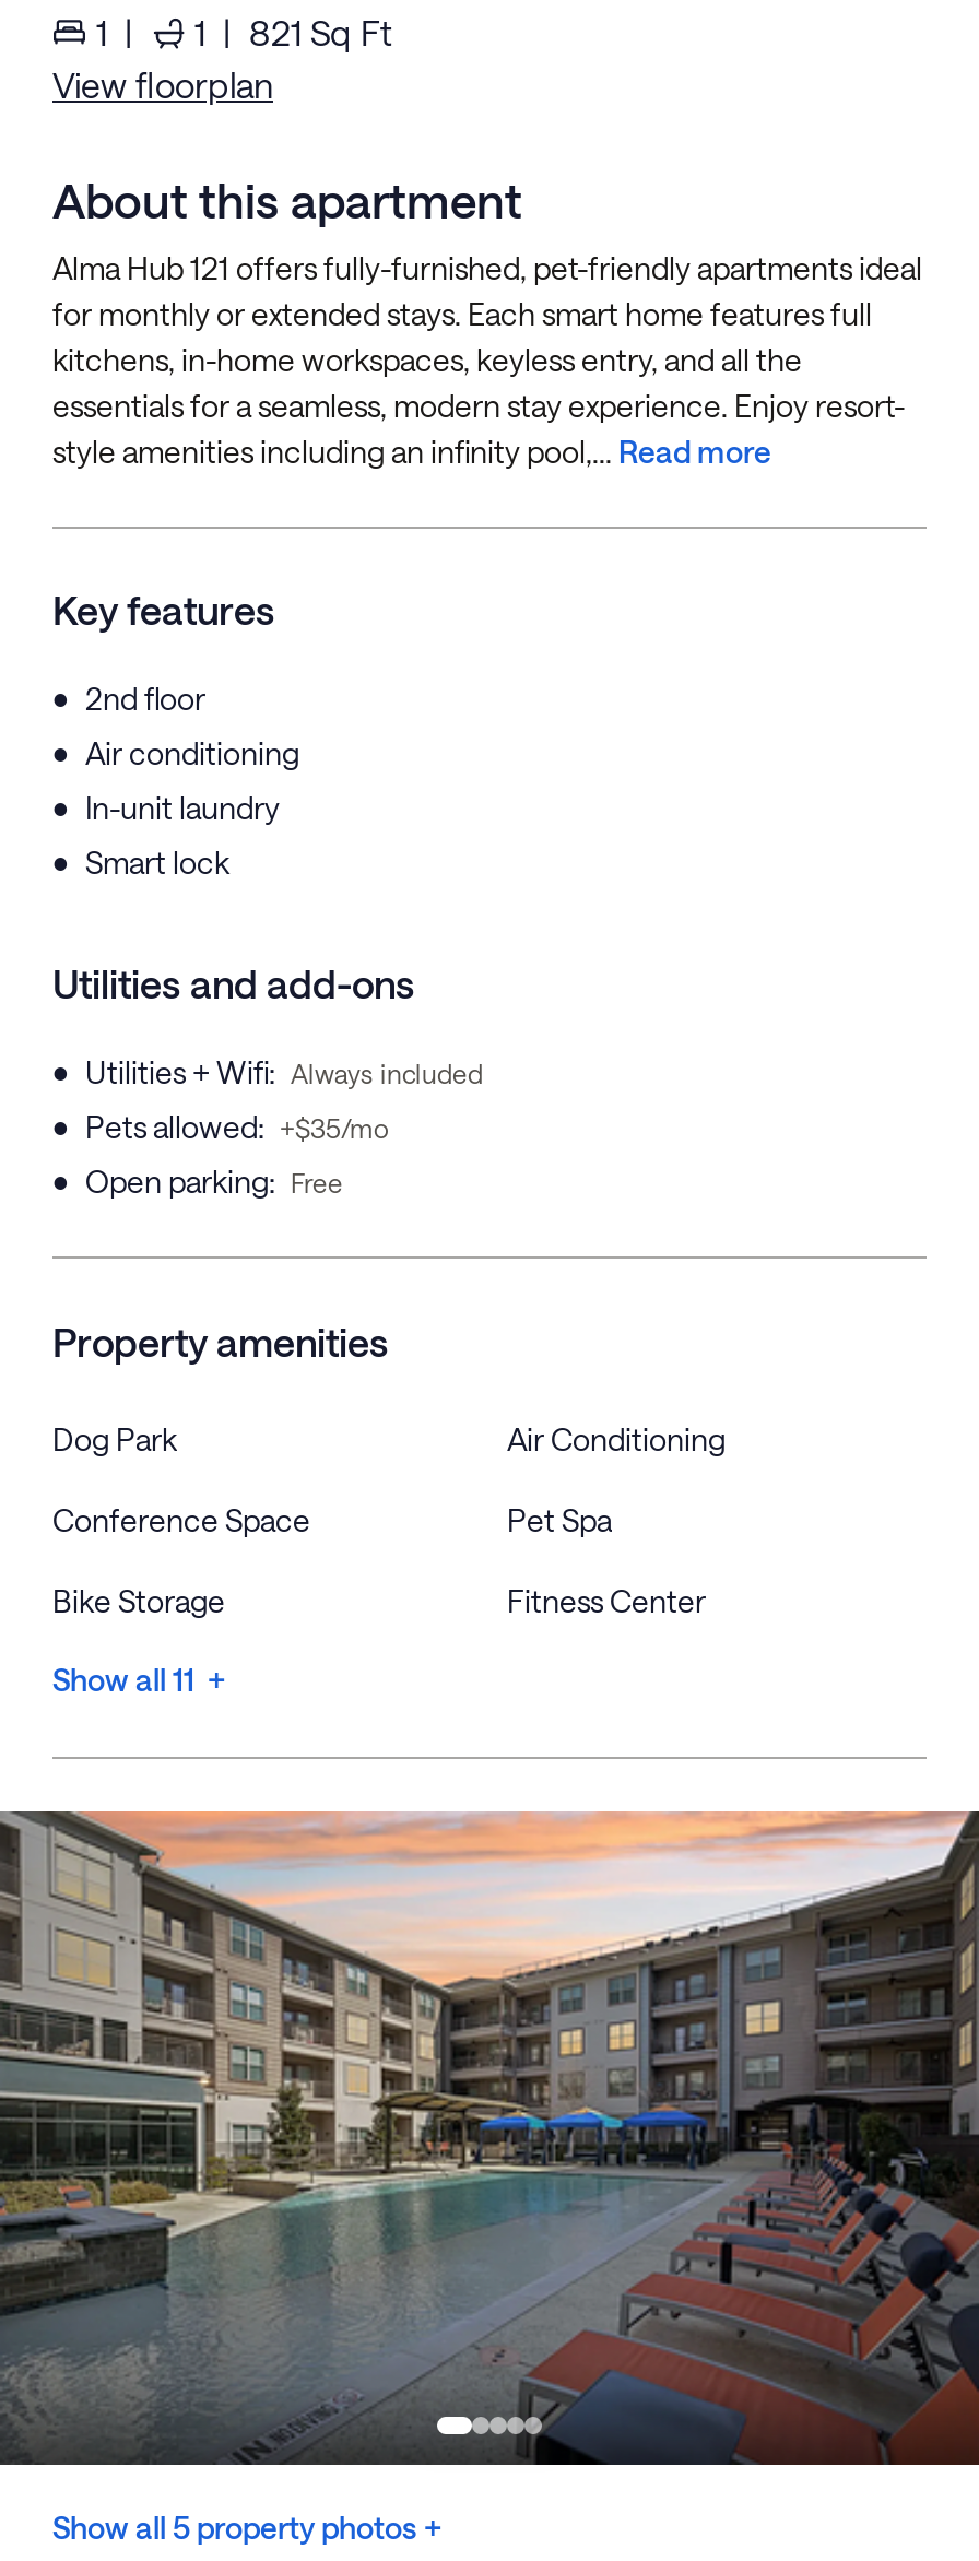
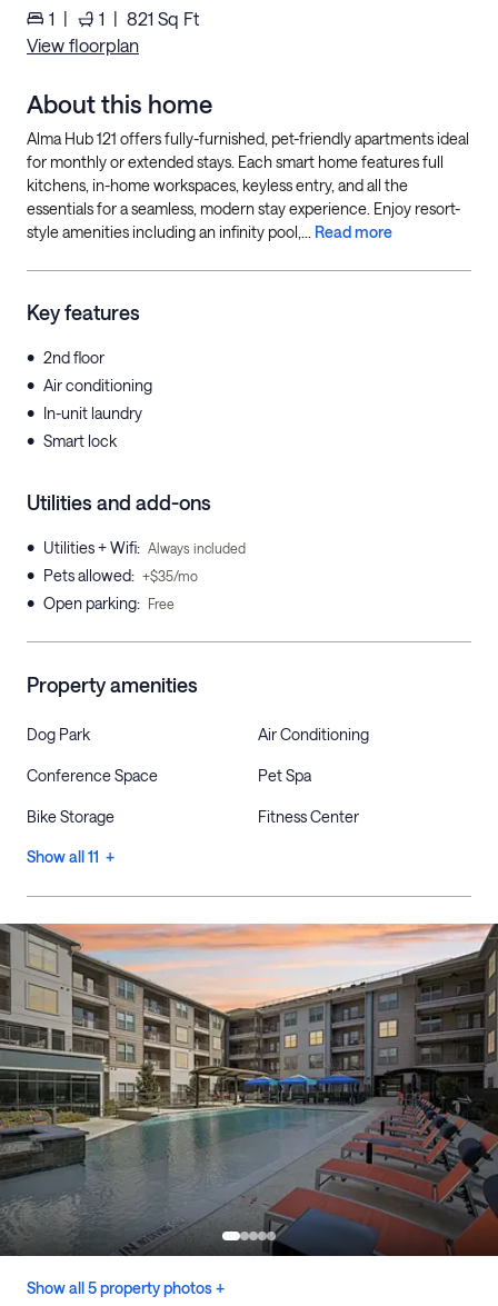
- About this apartment
+ About this home
